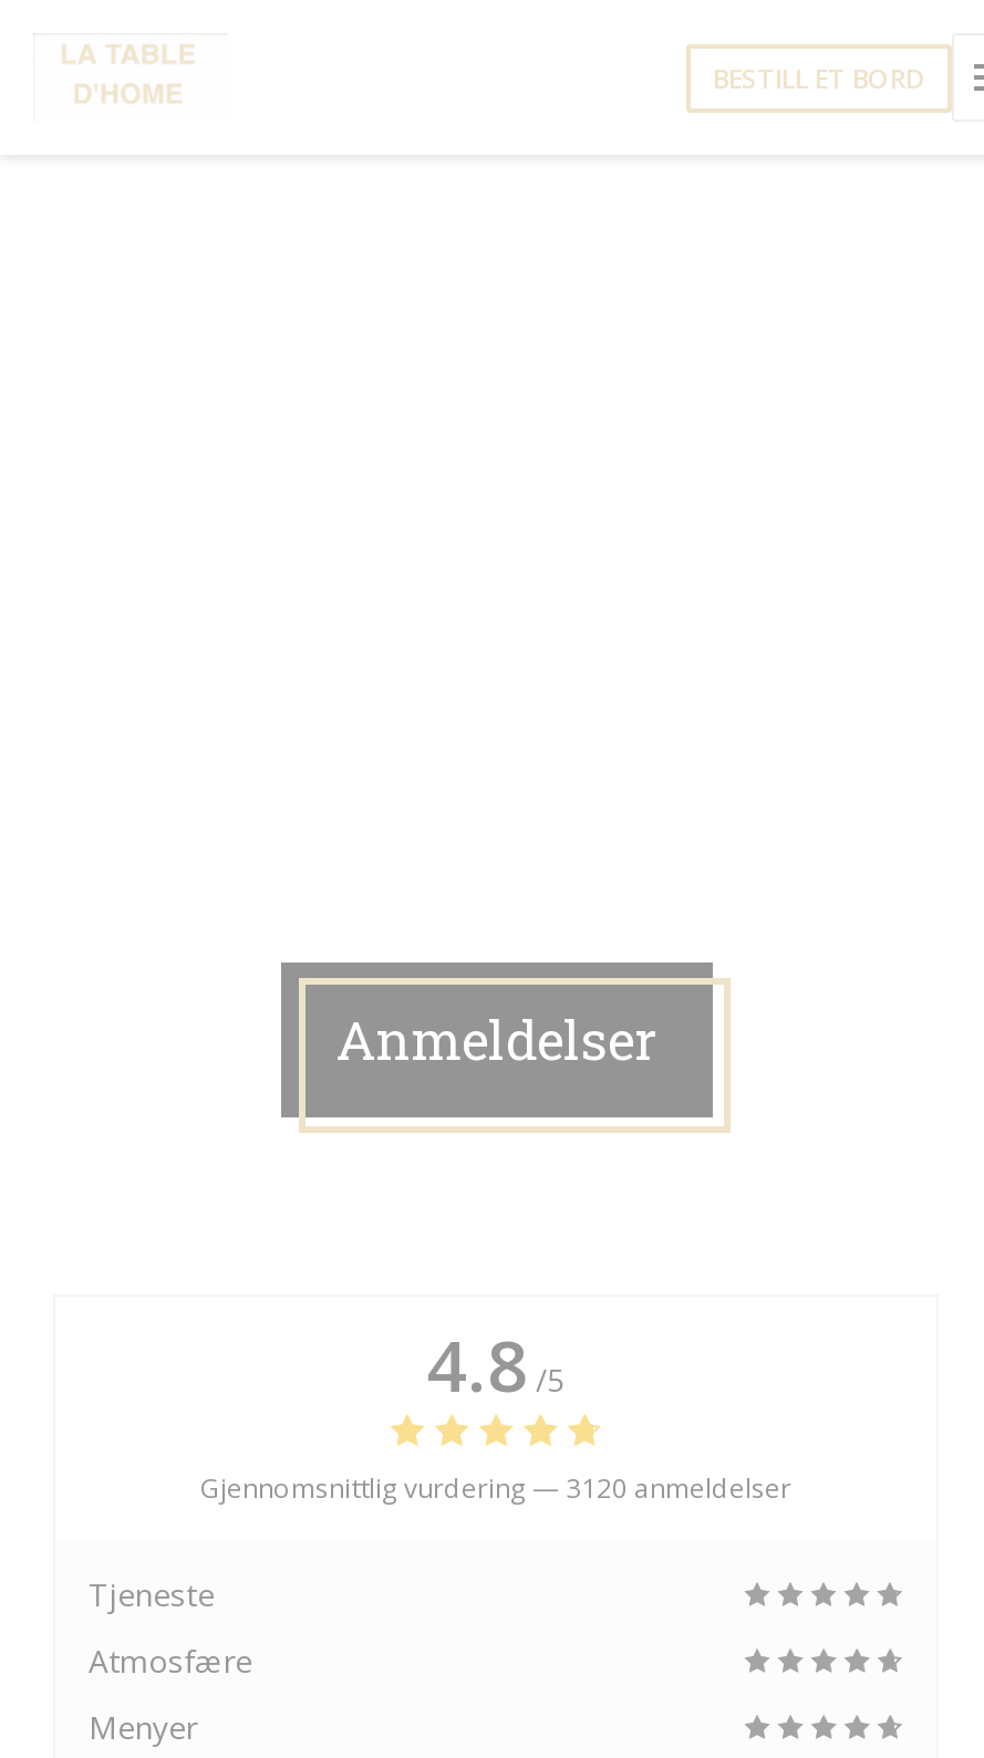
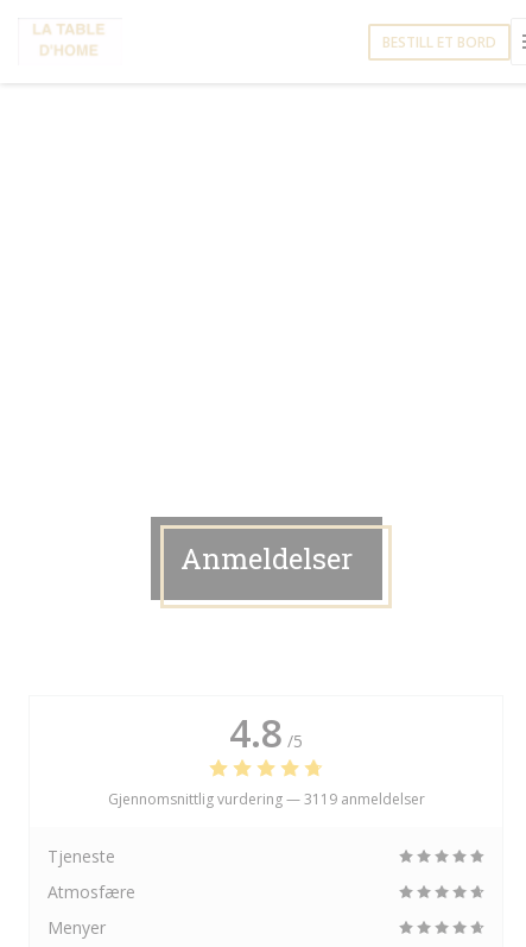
- Gjennomsnittlig vurdering — 3120 anmeldelser
+ Gjennomsnittlig vurdering — 3119 anmeldelser
